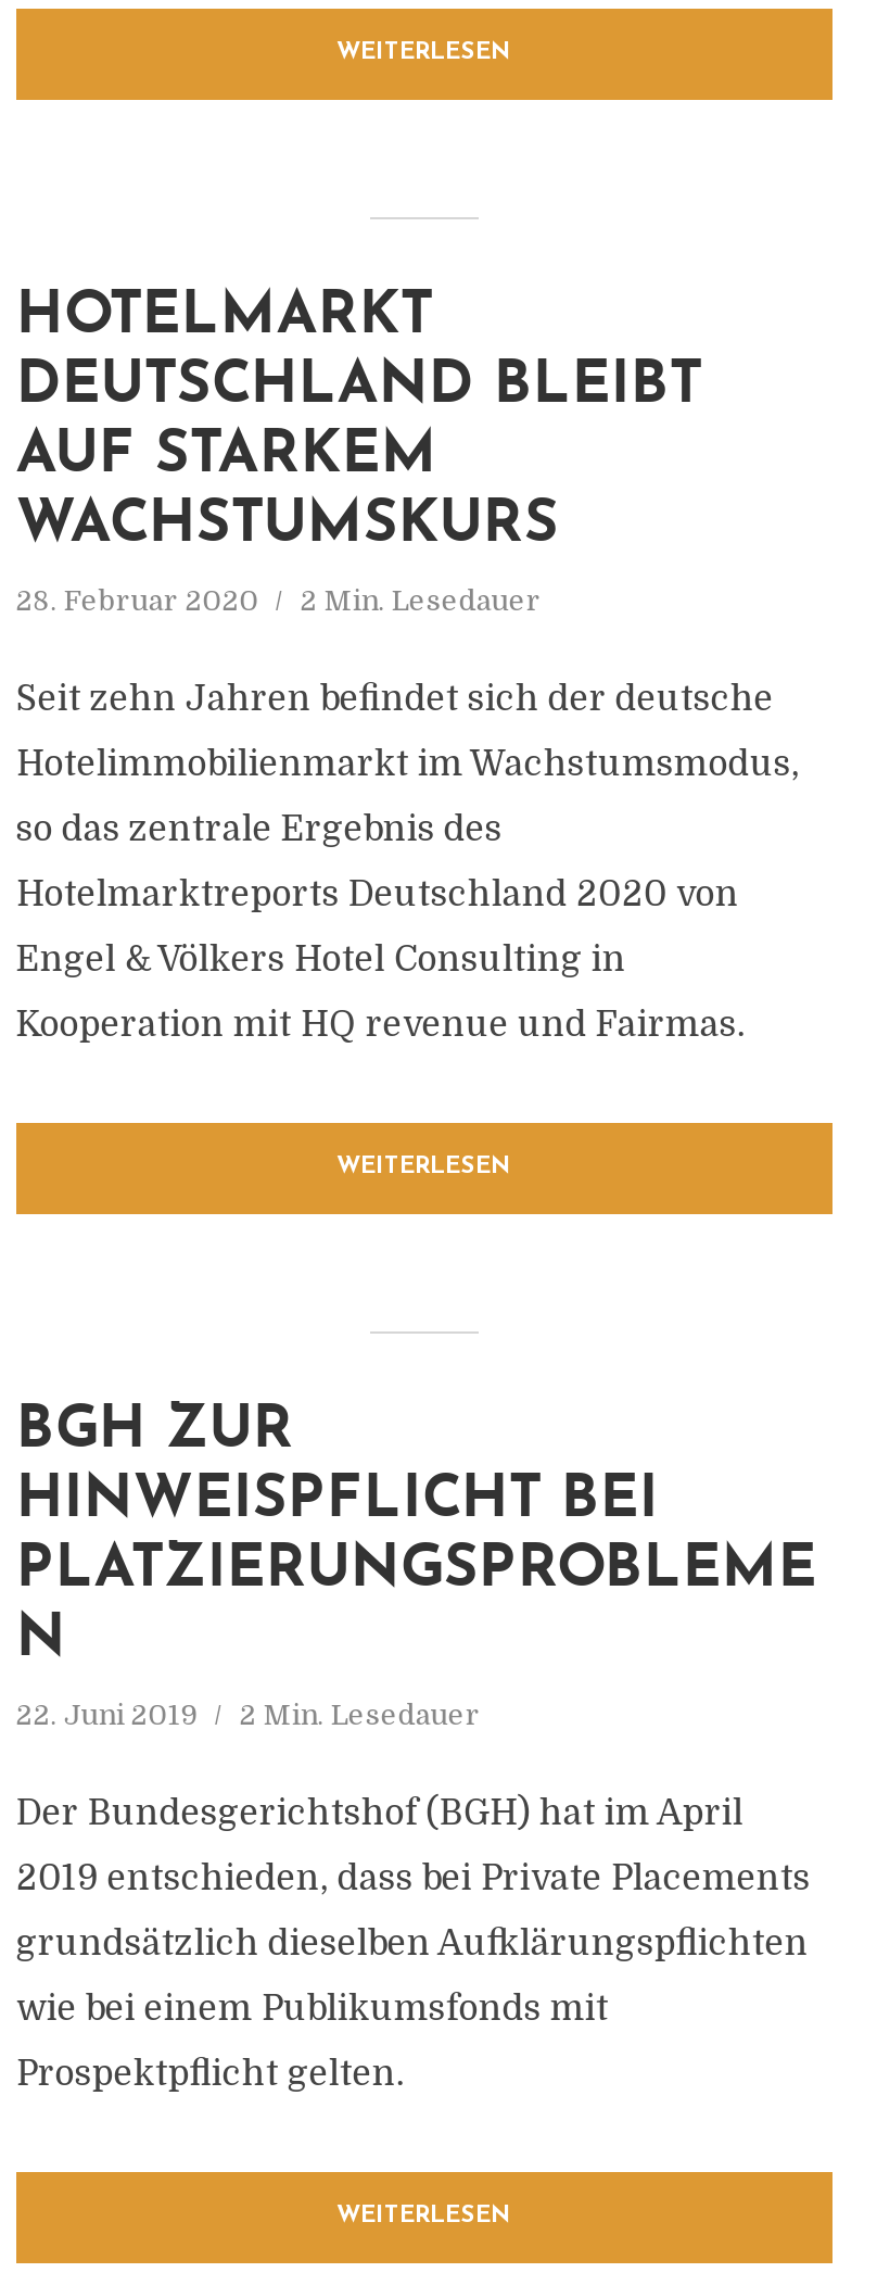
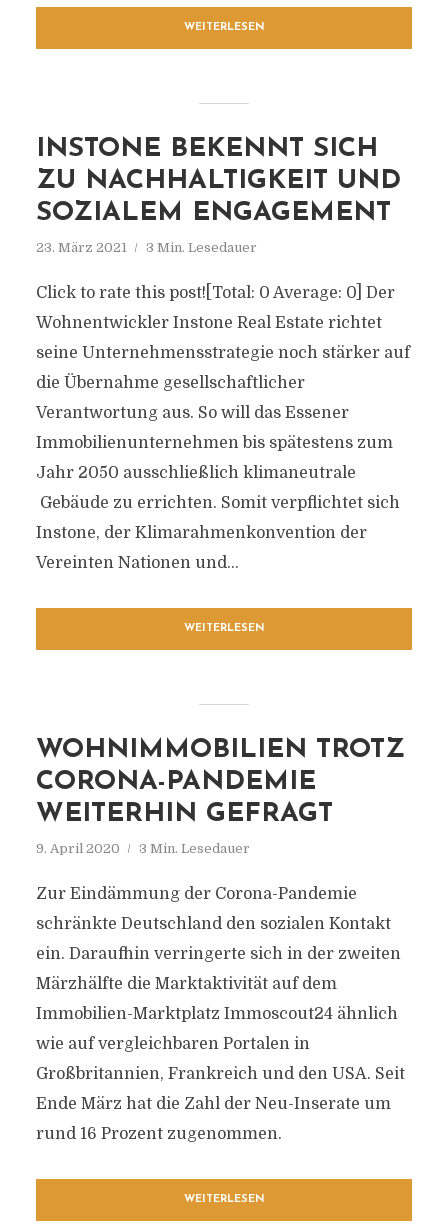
- HOTELMARKT
- DEUTSCHLAND BLEIBT
- AUF STARKEM
- WACHSTUMSKURS
- 28. Februar 2020
- 2 Min. Lesedauer
- Seit zehn Jahren befindet sich der deutsche
- Hotelimmobilienmarkt im Wachstumsmodus,
- so das zentrale Ergebnis des
- Hotelmarktreports Deutschland 2020 von
- Engel & Völkers Hotel Consulting in
- Kooperation mit HQ revenue und Fairmas.
+ INSTONE BEKENNT SICH
+ ZU NACHHALTIGKEIT UND
+ SOZIALEM ENGAGEMENT
+ 23. März 2021
+ 3 Min. Lesedauer
+ Click to rate this post![Total: 0 Average: 0] Der
+ Wohnentwickler Instone Real Estate richtet
+ seine Unternehmensstrategie noch stärker auf
+ die Übernahme gesellschaftlicher
+ Verantwortung aus. So will das Essener
+ Immobilienunternehmen bis spätestens zum
+ Jahr 2050 ausschließlich klimaneutrale
+ Gebäude zu errichten. Somit verpflichtet sich
+ Instone, der Klimarahmenkonvention der
+ Vereinten Nationen und...

- BGH ZUR
- HINWEISPFLICHT BEI
- PLATZIERUNGSPROBLEME
- N
- 22. Juni 2019
- 2 Min. Lesedauer
- Der Bundesgerichtshof (BGH) hat im April
- 2019 entschieden, dass bei Private Placements
- grundsätzlich dieselben Aufklärungspflichten
- wie bei einem Publikumsfonds mit
- Prospektpflicht gelten.
+ WOHNIMMOBILIEN TROTZ
+ CORONA-PANDEMIE
+ WEITERHIN GEFRAGT
+ 9. April 2020
+ 3 Min. Lesedauer
+ Zur Eindämmung der Corona-Pandemie
+ schränkte Deutschland den sozialen Kontakt
+ ein. Daraufhin verringerte sich in der zweiten
+ Märzhälfte die Marktaktivität auf dem
+ Immobilien-Marktplatz Immoscout24 ähnlich
+ wie auf vergleichbaren Portalen in
+ Großbritannien, Frankreich und den USA. Seit
+ Ende März hat die Zahl der Neu-Inserate um
+ rund 16 Prozent zugenommen.
